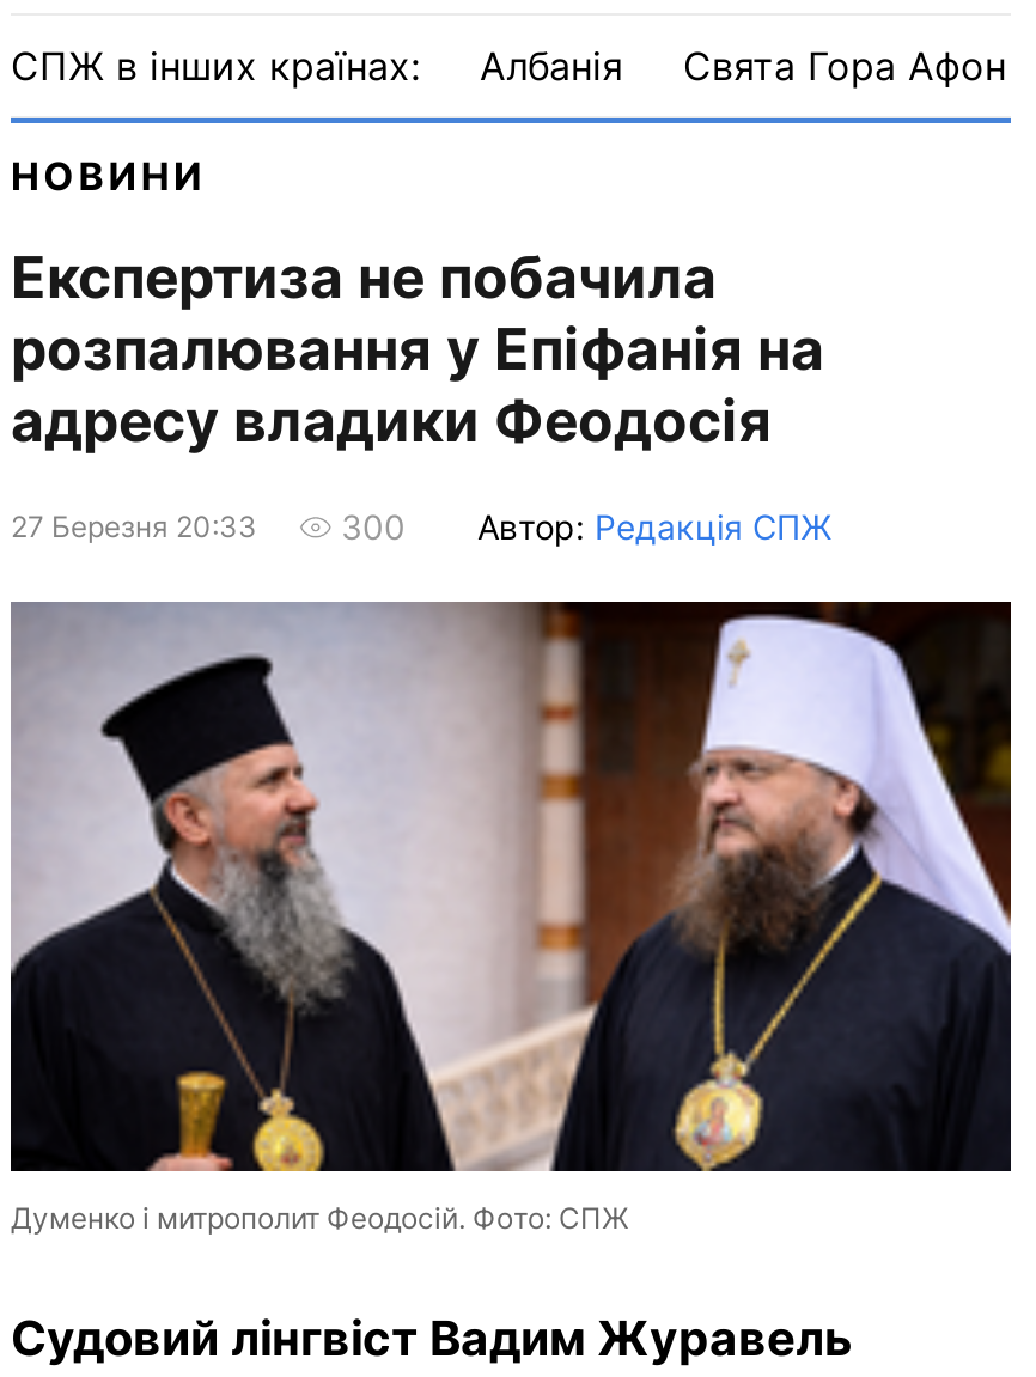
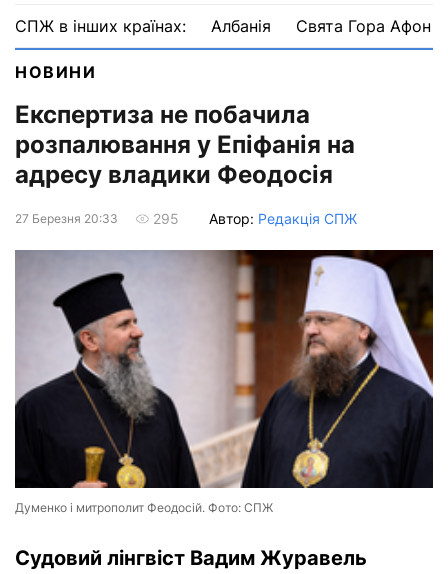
- 300 Автор: Редакція СПЖ
+ 295 Автор: Редакція СПЖ
